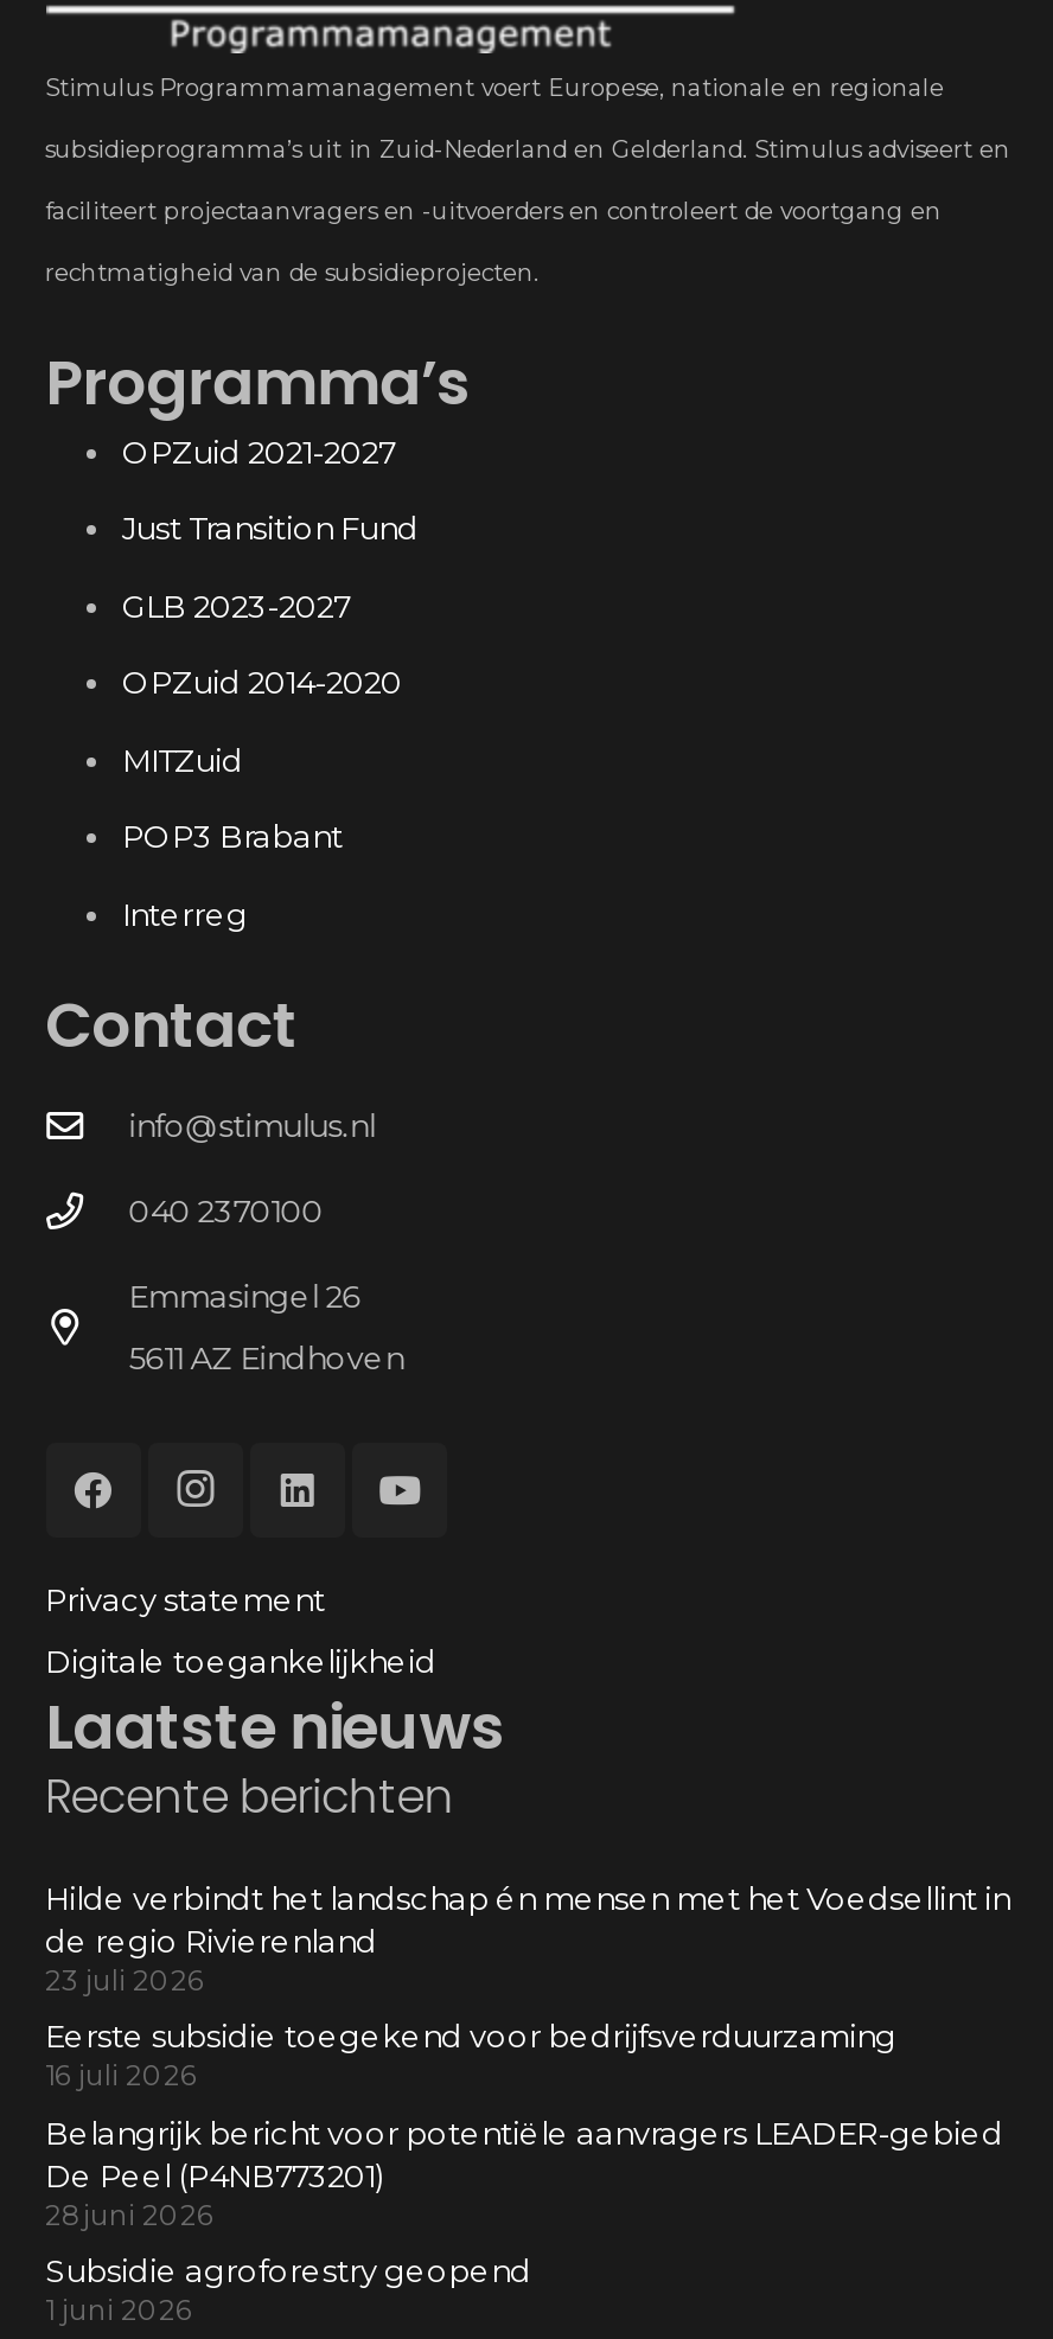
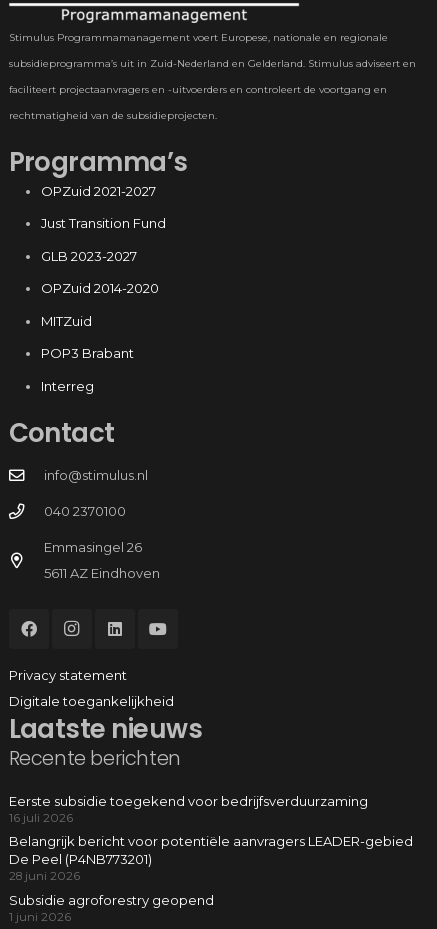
- Hilde verbindt het landschap én mensen met het Voedsellint in
- de regio Rivierenland
- 23 juli 2026
